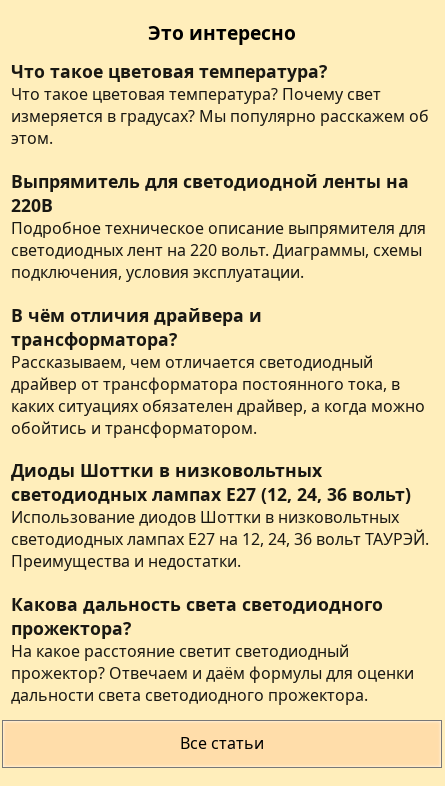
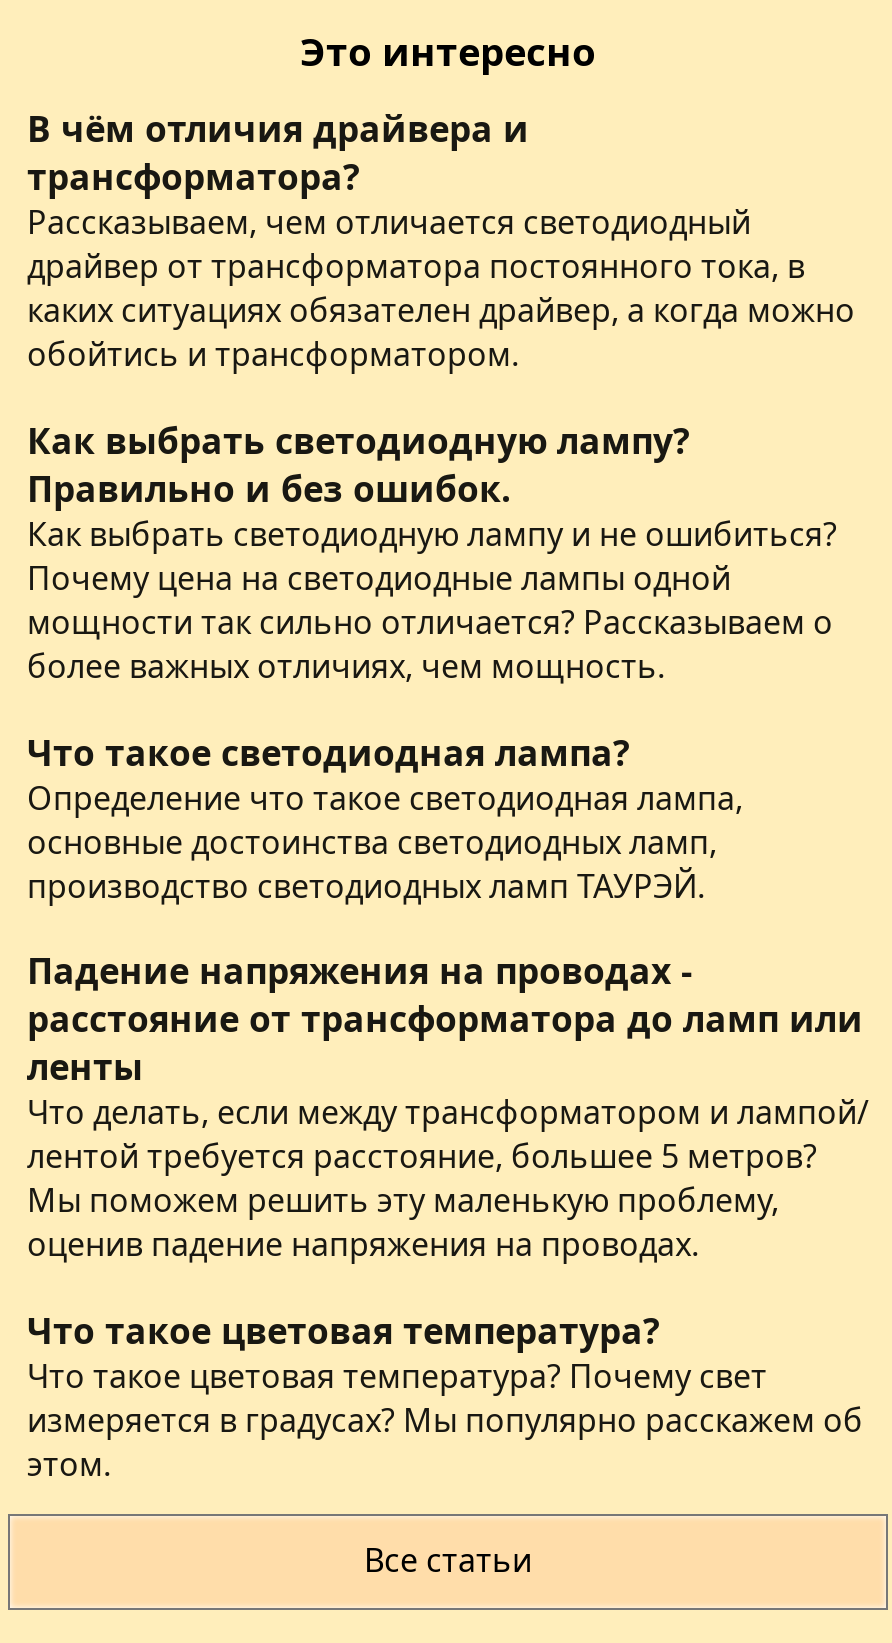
moved down: Что такое цветовая температура? | Что такое цветовая температура? Почему свет | измеряется в градусах? Мы популярно расскажем об | этом.

- Выпрямитель для светодиодной ленты на
- 220В
- Подробное техническое описание выпрямителя для
- светодиодных лент на 220 вольт. Диаграммы, схемы
- подключения, условия эксплуатации.

moved up: В чём отличия драйвера и | трансформатора? | Рассказываем, чем отличается светодиодный | драйвер от трансформатора постоянного тока, в | каких ситуациях обязателен драйвер, а когда можно | обойтись и трансформатором.

- Диоды Шоттки в низковольтных
- светодиодных лампах Е27 (12, 24, 36 вольт)
- Использование диодов Шоттки в низковольтных
- светодиодных лампах Е27 на 12, 24, 36 вольт ТАУРЭЙ.
- Преимущества и недостатки.
- Какова дальность света светодиодного
- прожектора?
- На какое расстояние светит светодиодный
- прожектор? Отвечаем и даём формулы для оценки
- дальности света светодиодного прожектора.
+ Как выбрать светодиодную лампу?
+ Правильно и без ошибок.
+ Как выбрать светодиодную лампу и не ошибиться?
+ Почему цена на светодиодные лампы одной
+ мощности так сильно отличается? Рассказываем о
+ более важных отличиях, чем мощность.
+ Что такое светодиодная лампа?
+ Определение что такое светодиодная лампа,
+ основные достоинства светодиодных ламп,
+ производство светодиодных ламп ТАУРЭЙ.
+ Падение напряжения на проводах -
+ расстояние от трансформатора до ламп или
+ ленты
+ Что делать, если между трансформатором и лампой/
+ лентой требуется расстояние, большее 5 метров?
+ Мы поможем решить эту маленькую проблему,
+ оценив падение напряжения на проводах.
